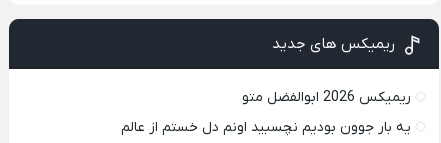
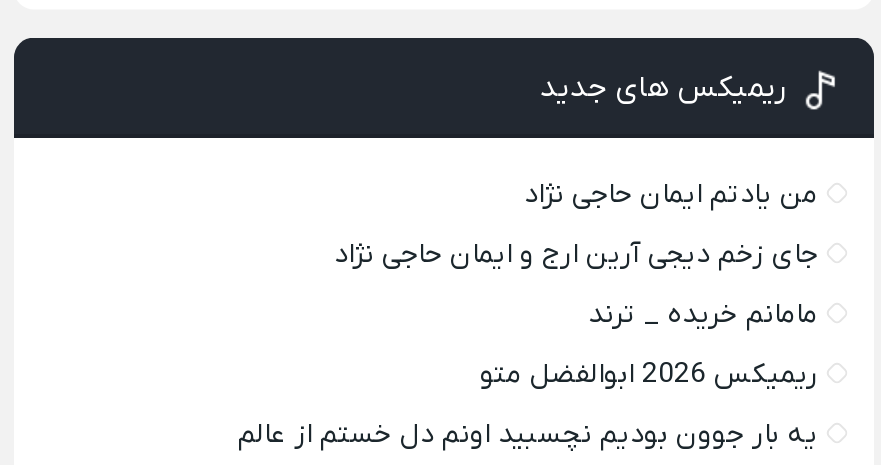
+ من یادتم ایمان حاجی نژاد
+ جای زخم دیجی آرین ارج و ایمان حاجی نژاد
+ مامانم خریده _ ترند
